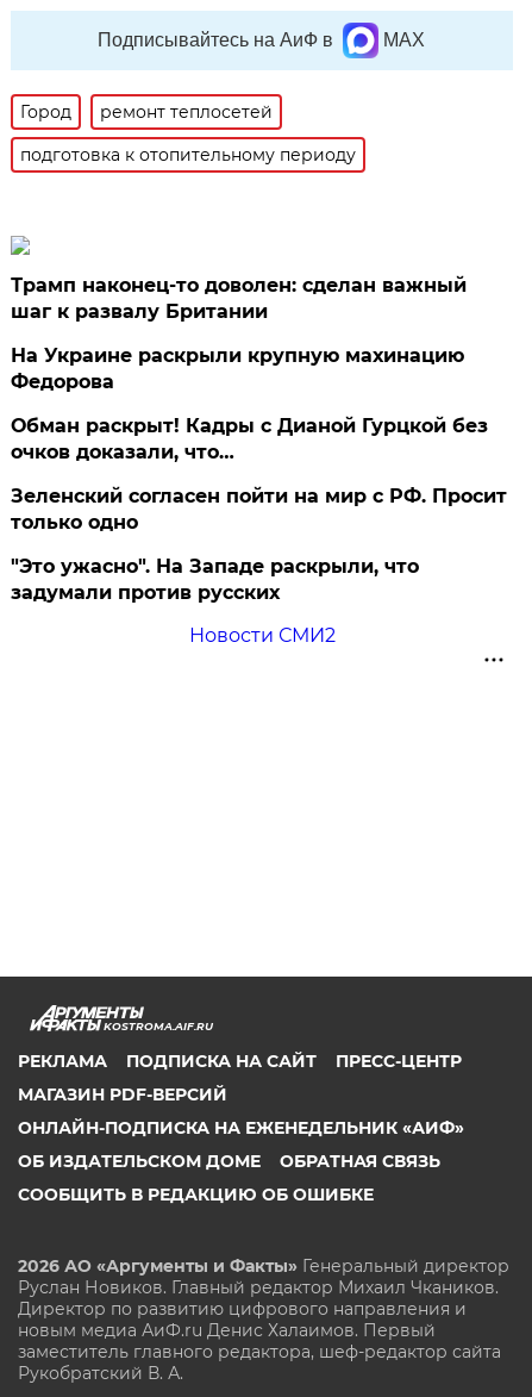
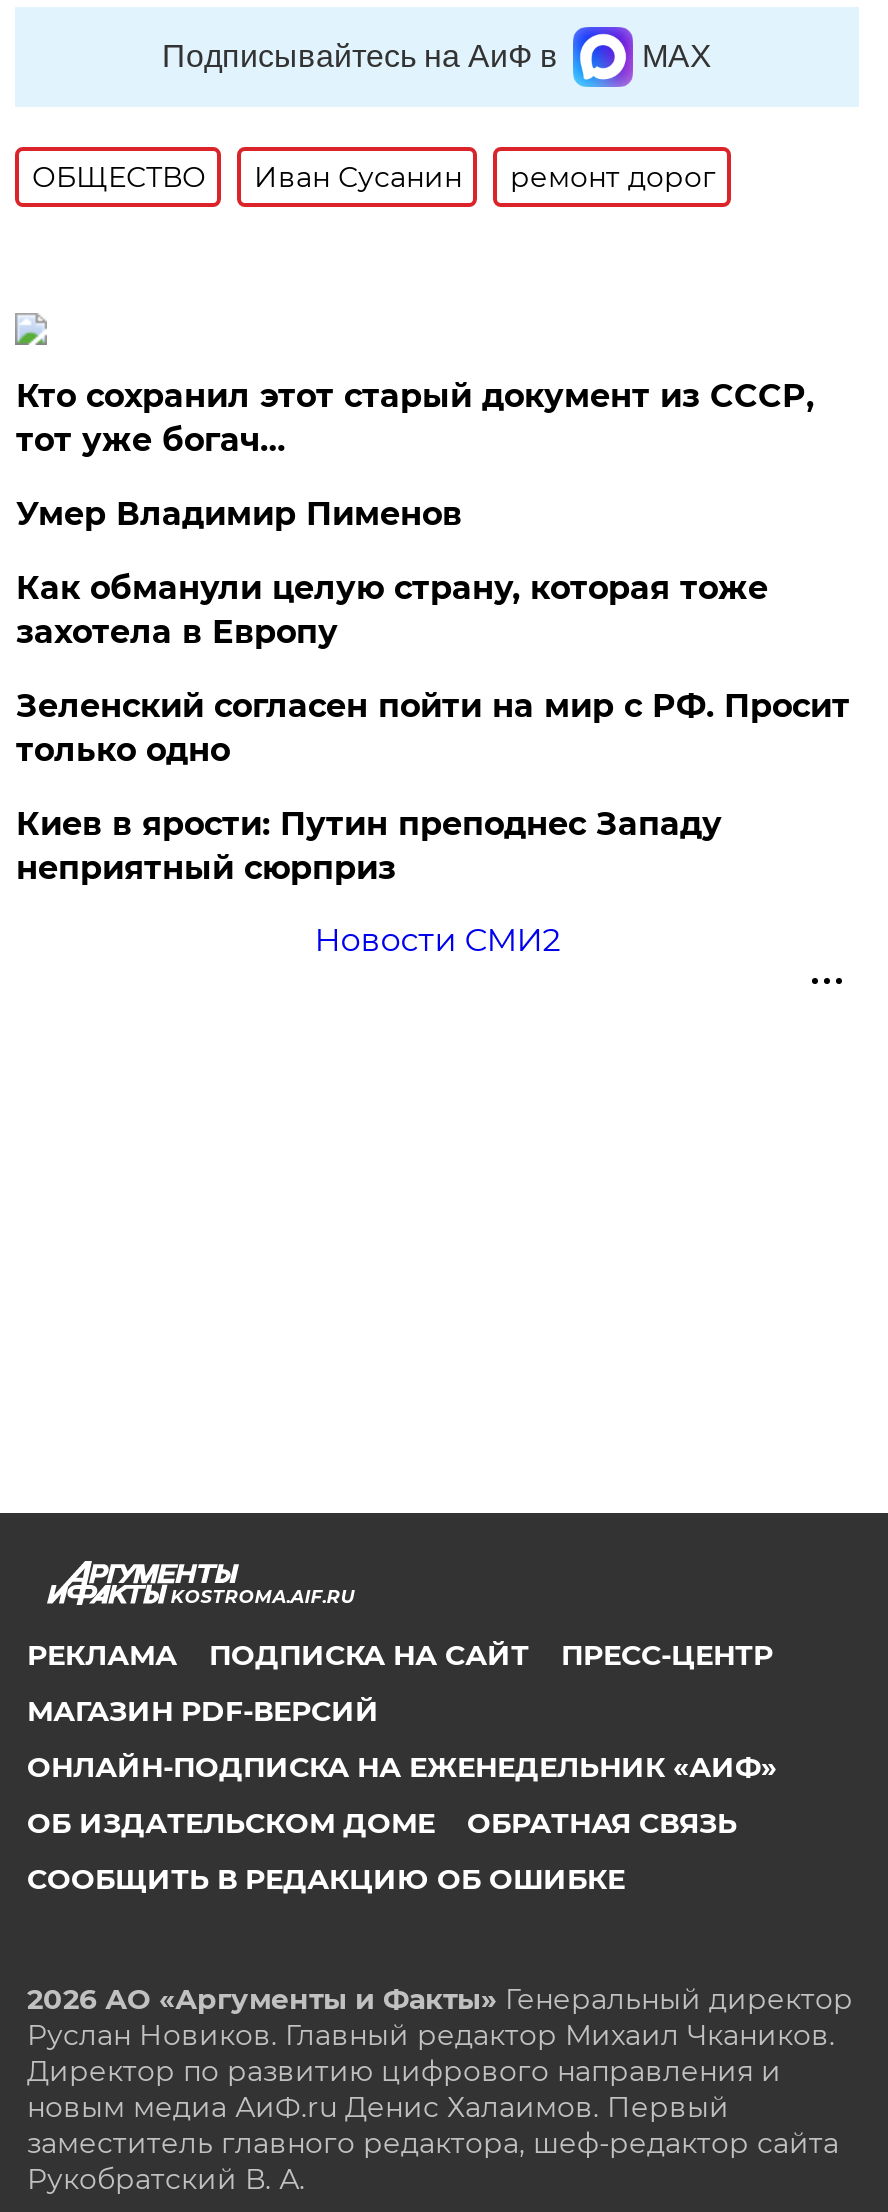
- Город
- ремонт теплосетей
- подготовка к отопительному периоду
+ ОБЩЕСТВО
+ Иван Сусанин
+ ремонт дорог

- Трамп наконец-то доволен: сделан важный
- шаг к развалу Британии
- На Украине раскрыли крупную махинацию
- Федорова
- Обман раскрыт! Кадры с Дианой Гурцкой без
- очков доказали, что…
+ Кто сохранил этот старый документ из СССР,
+ тот уже богач…
+ Умер Владимир Пименов
+ Как обманули целую страну, которая тоже
+ захотела в Европу

- "Это ужасно". На Западе раскрыли, что
- задумали против русских
+ Киев в ярости: Путин преподнес Западу
+ неприятный сюрприз
